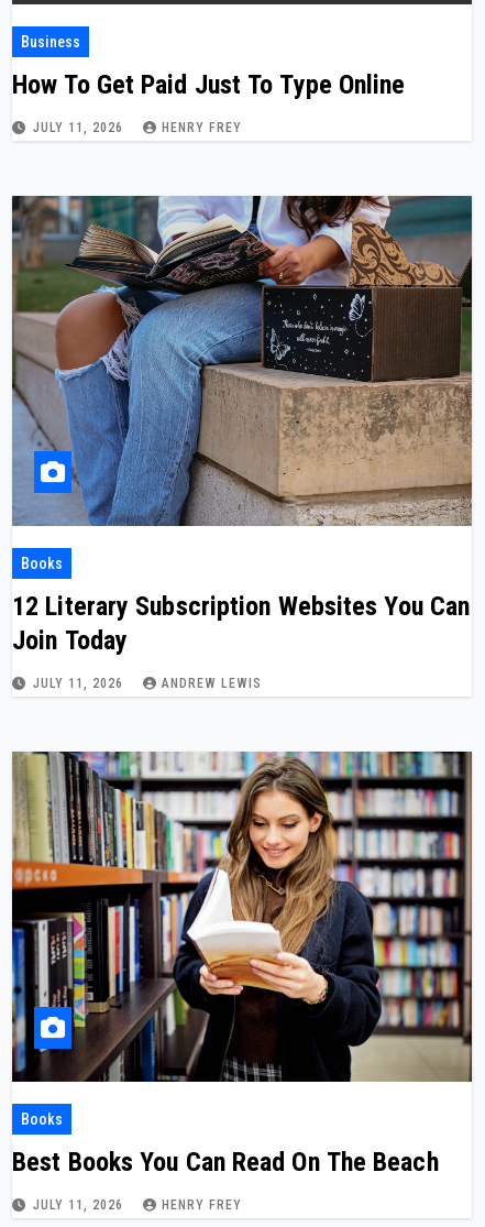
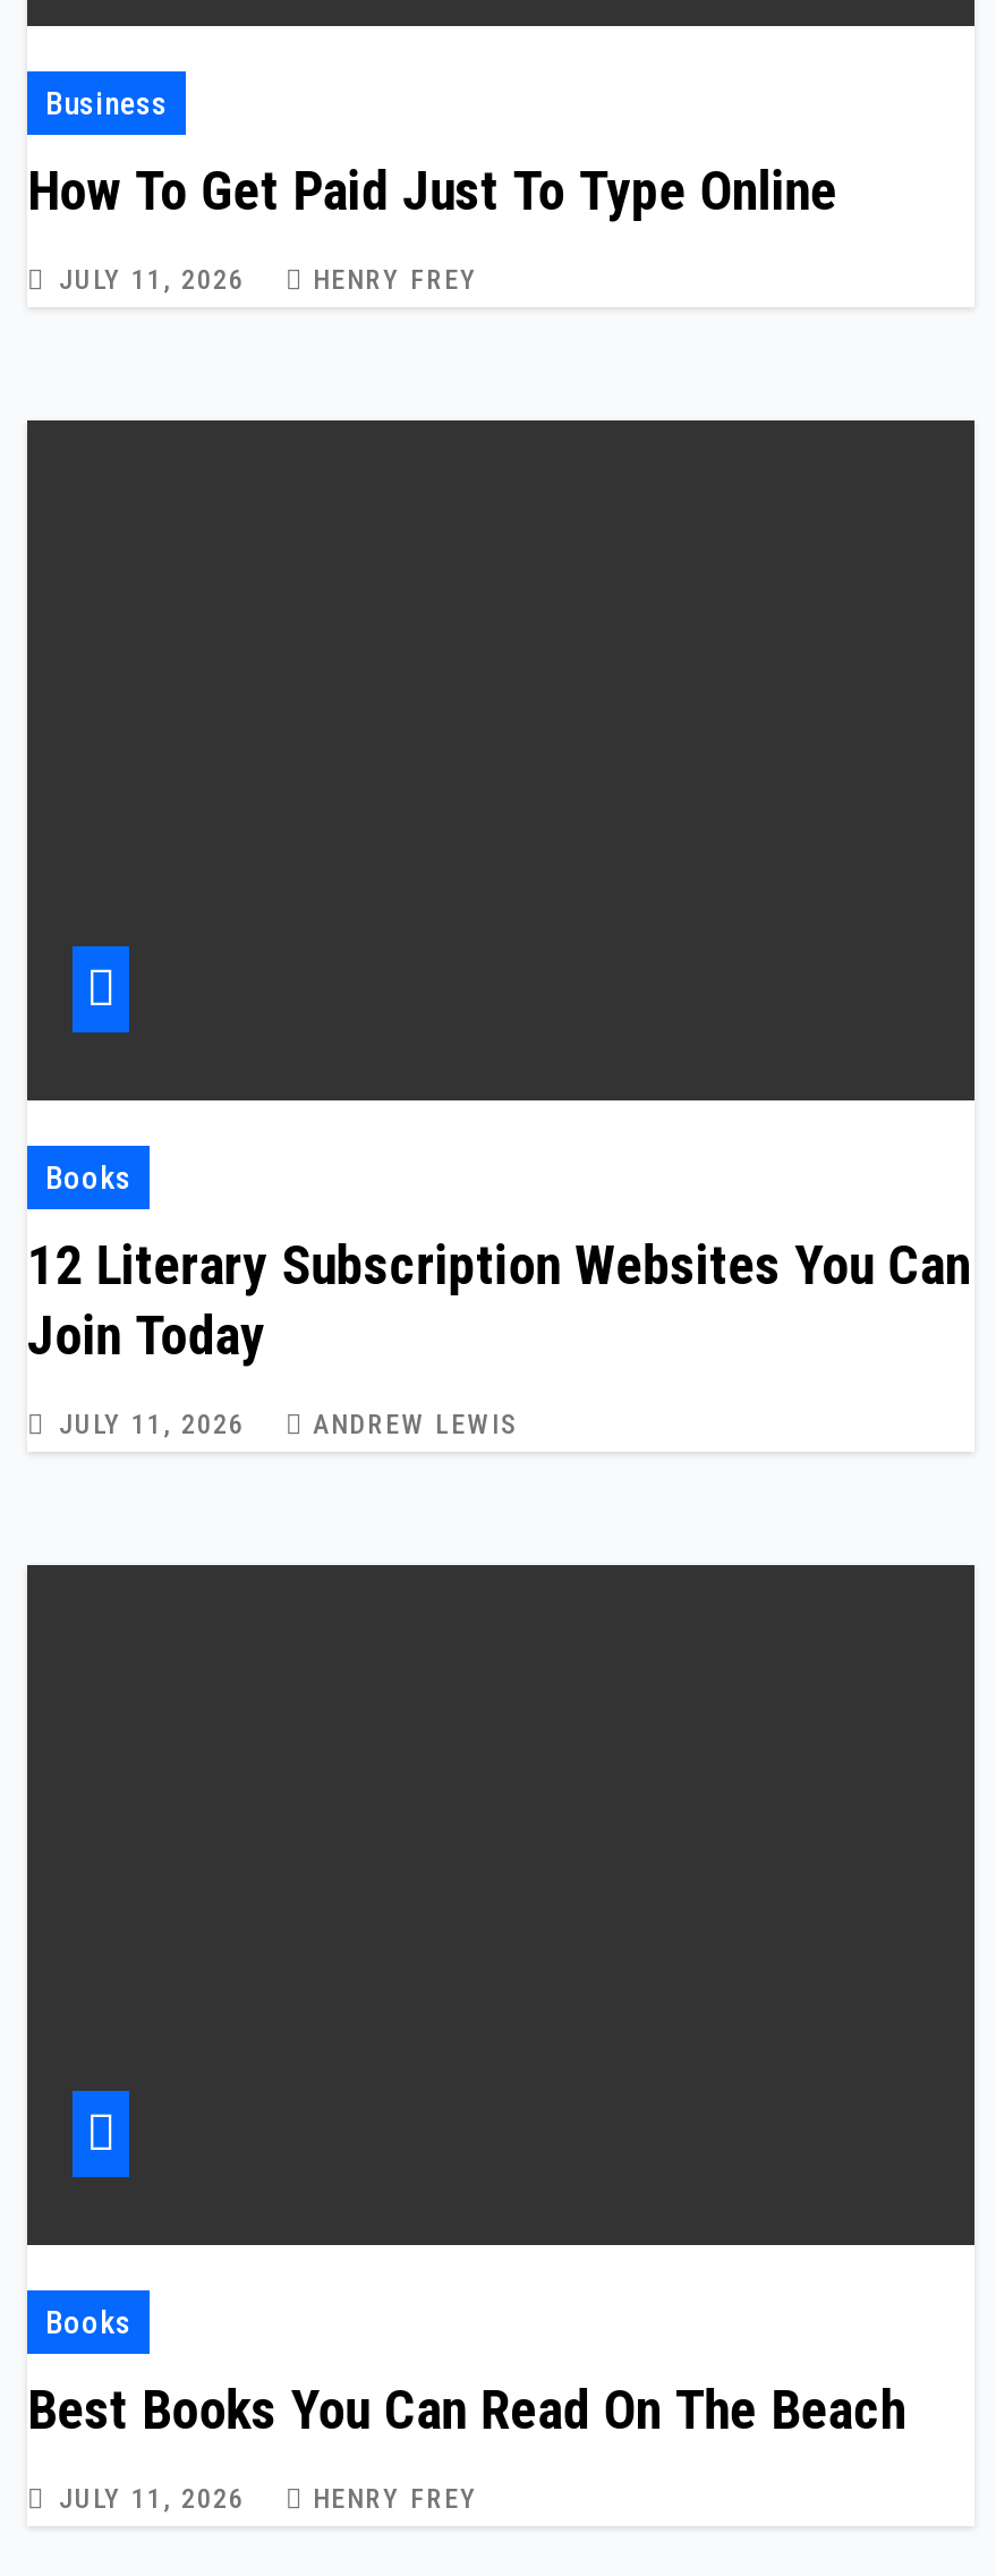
- [image]

- [image]
